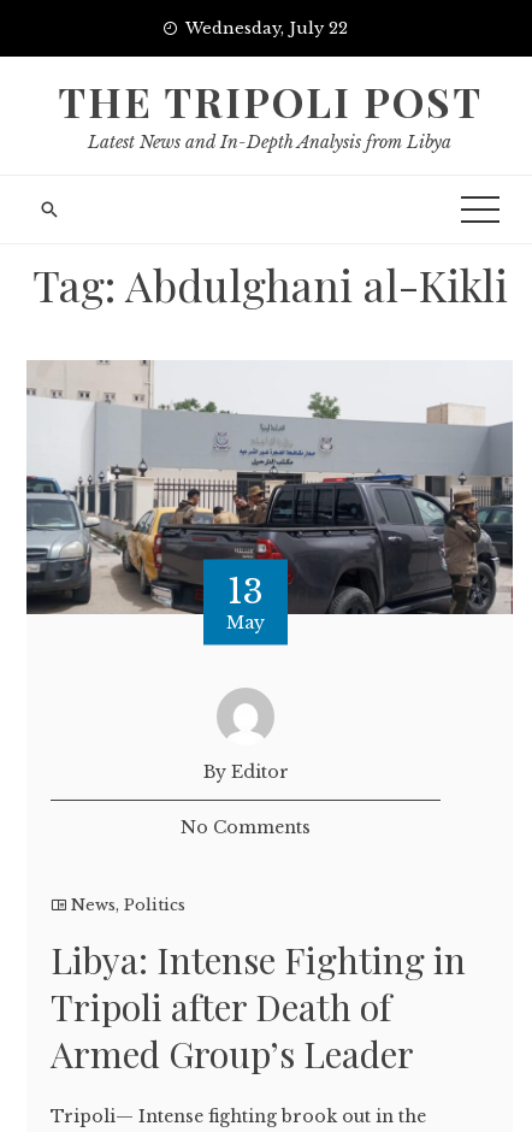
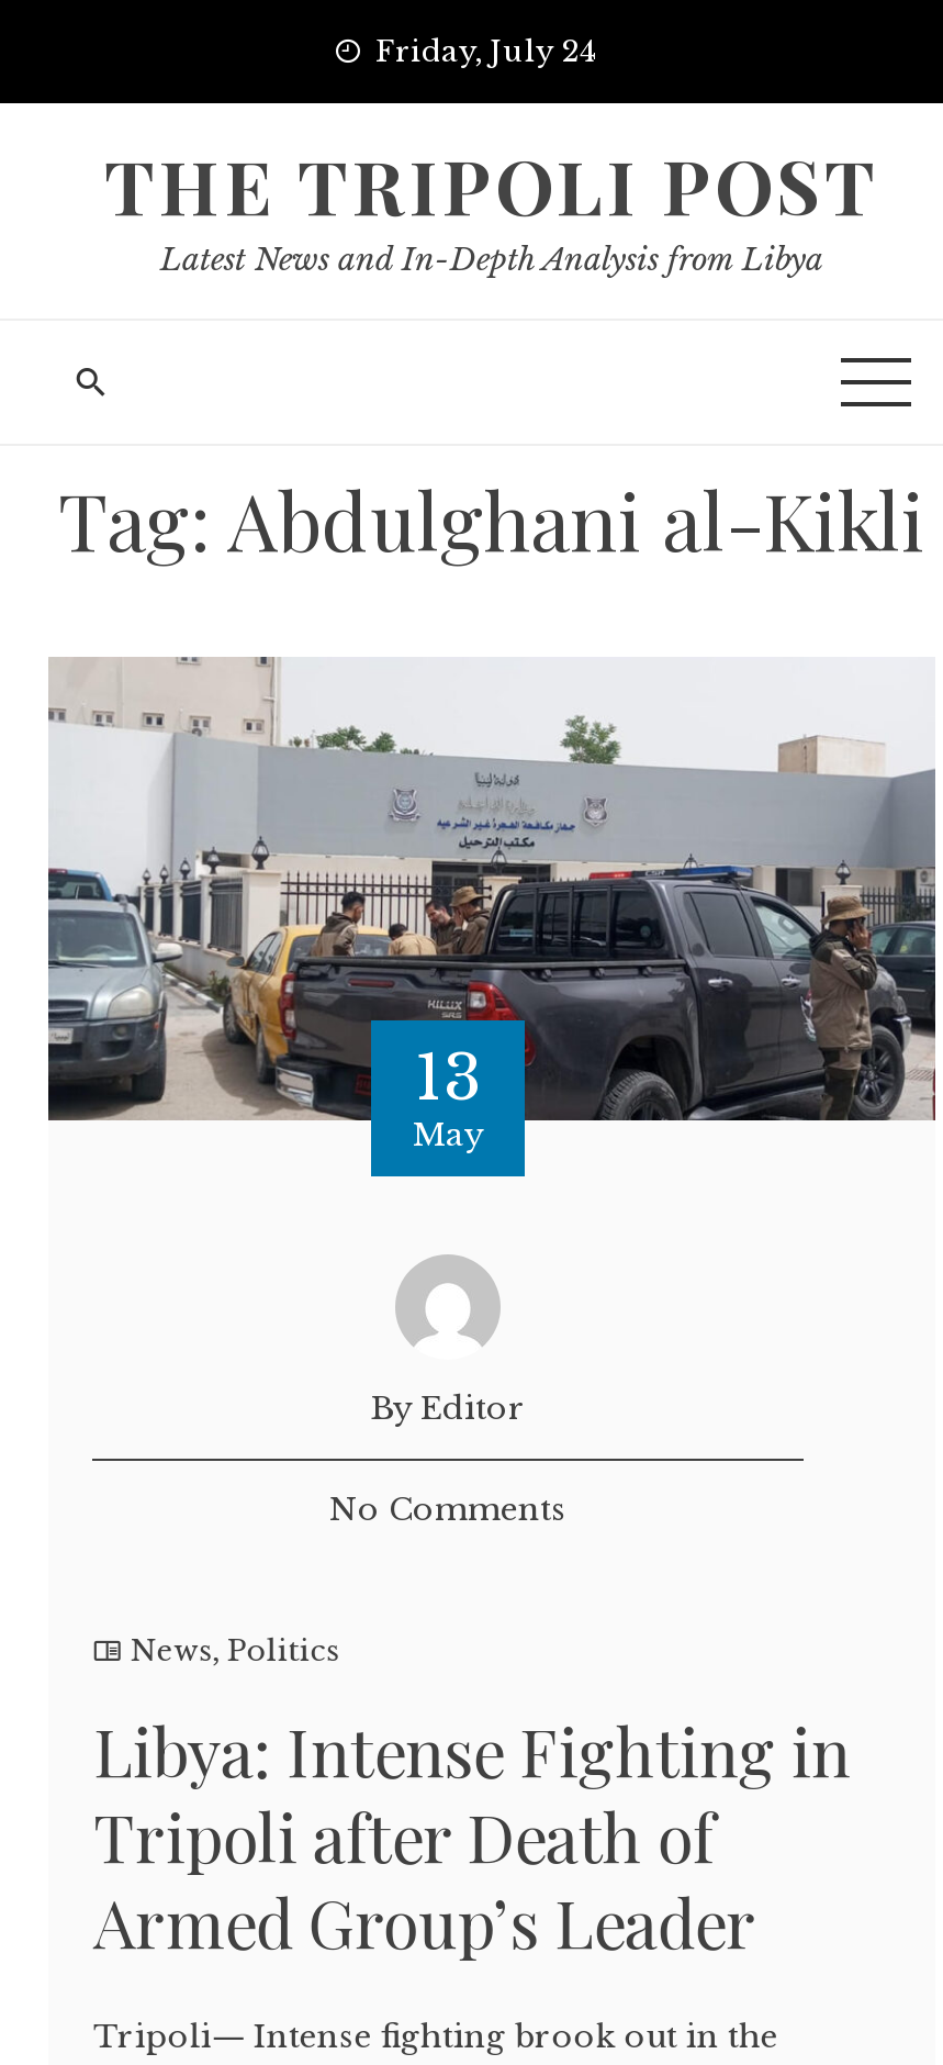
- Wednesday, July 22
+ Friday, July 24
